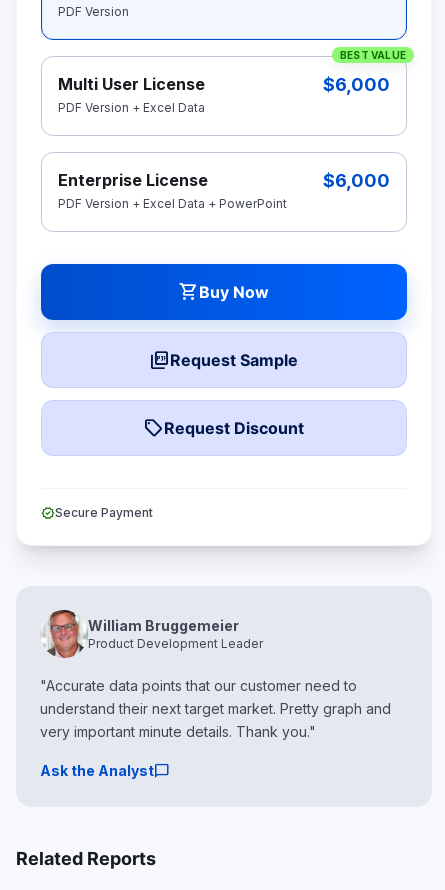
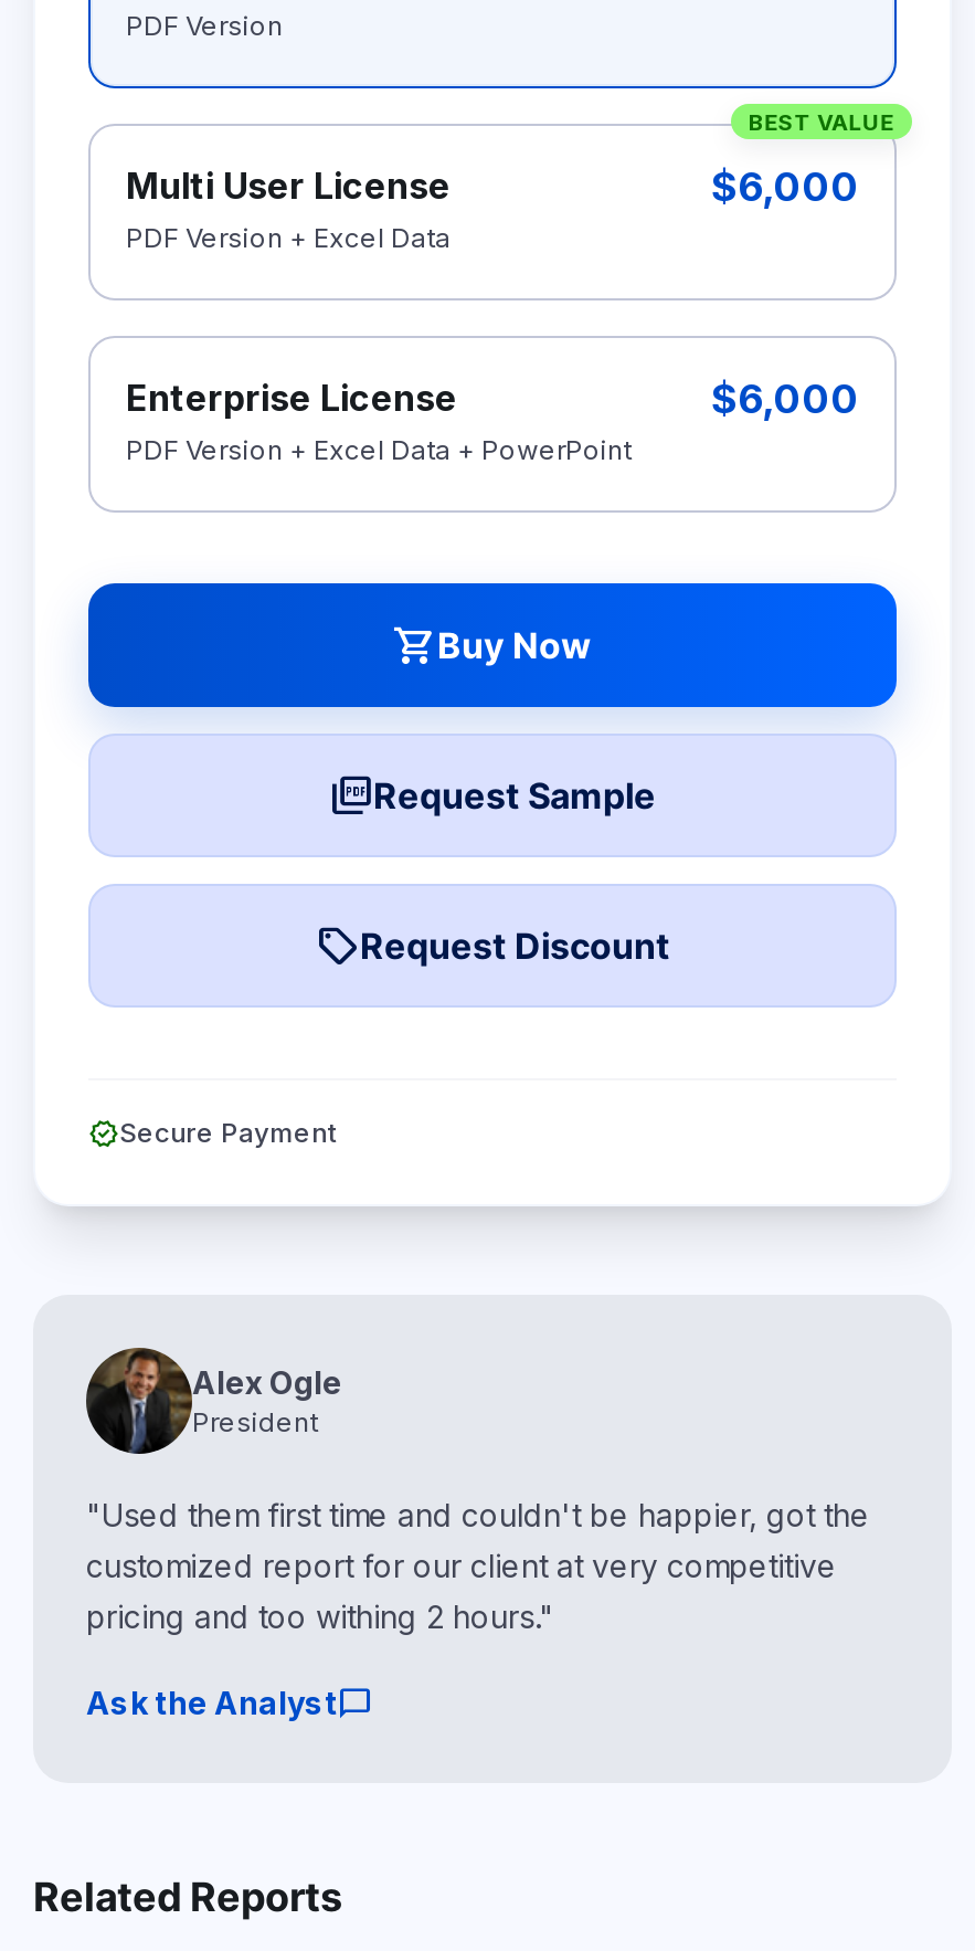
- [image]
- William Bruggemeier
- Product Development Leader
+ [image]
+ Alex Ogle
+ President

- "Accurate data points that our customer need to
- understand their next target market. Pretty graph and
- very important minute details. Thank you."
+ "Used them first time and couldn't be happier, got the
+ customized report for our client at very competitive
+ pricing and too withing 2 hours."
